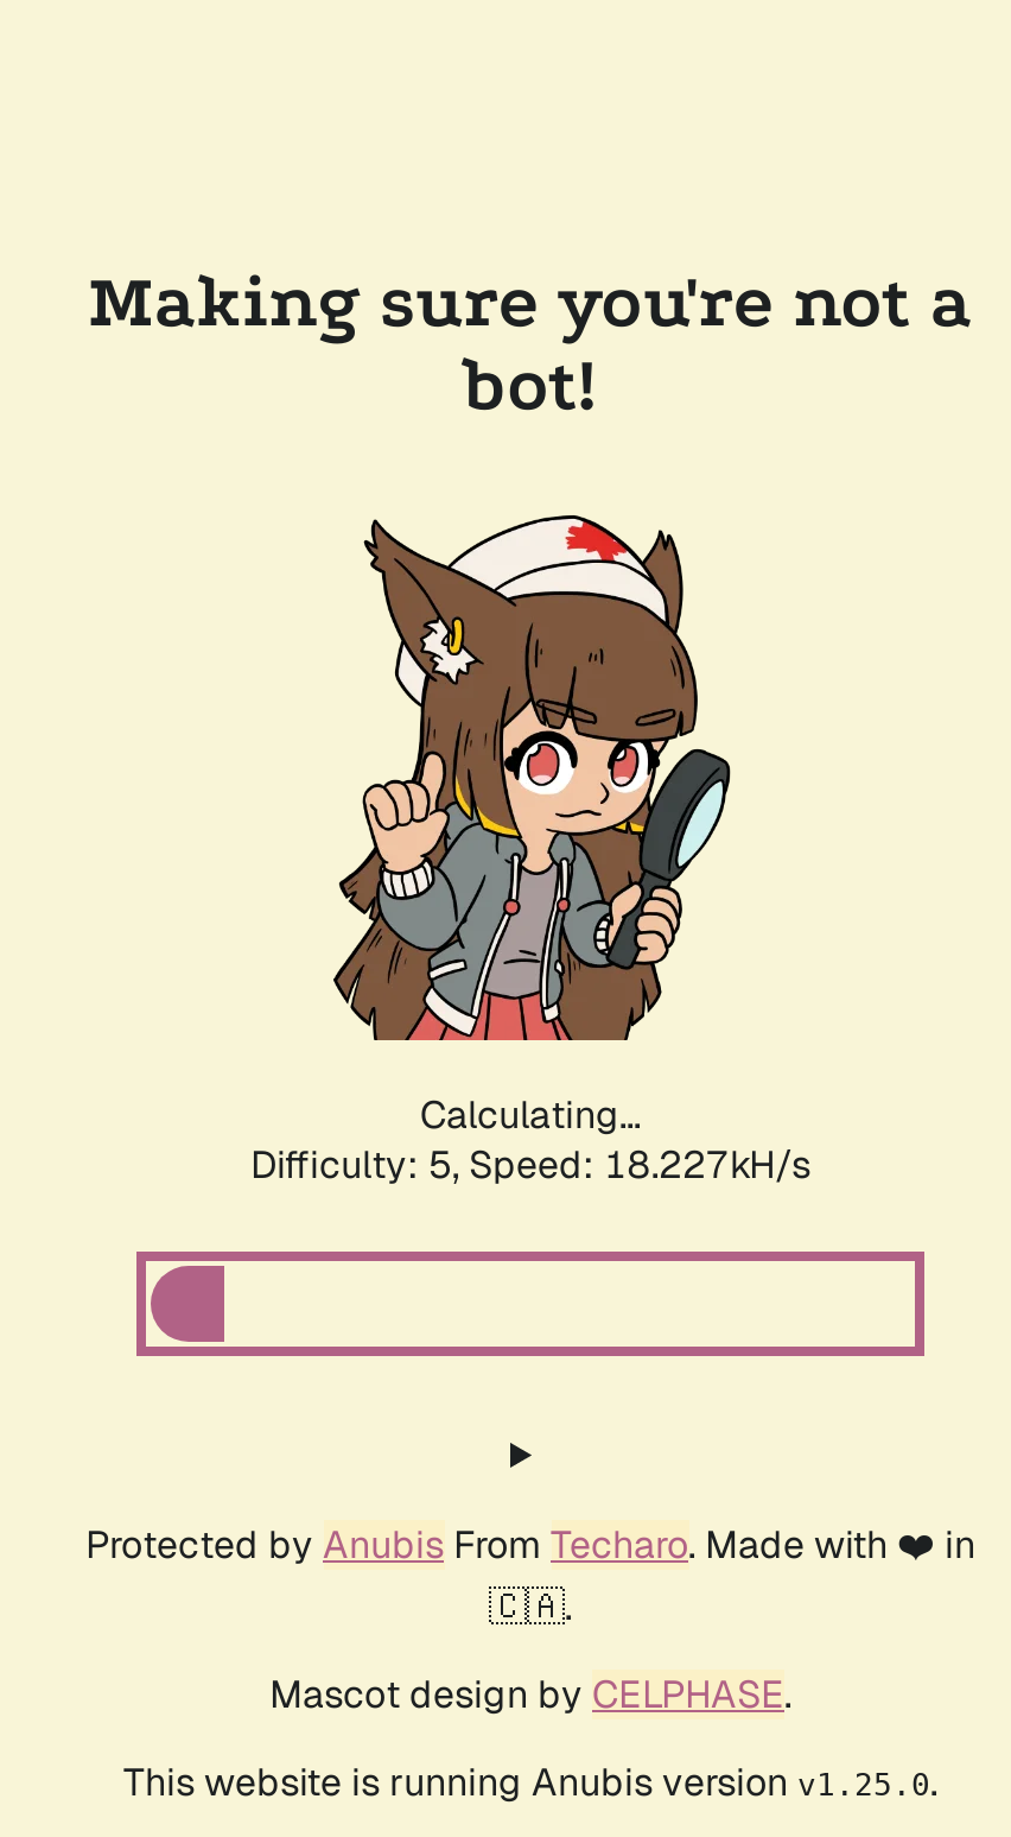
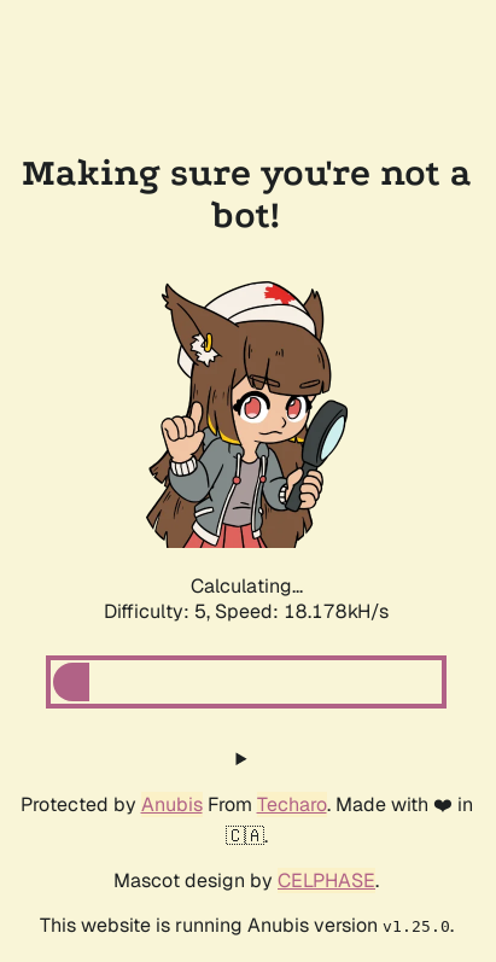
- Difficulty: 5, Speed: 18.227kH/s
+ Difficulty: 5, Speed: 18.178kH/s
